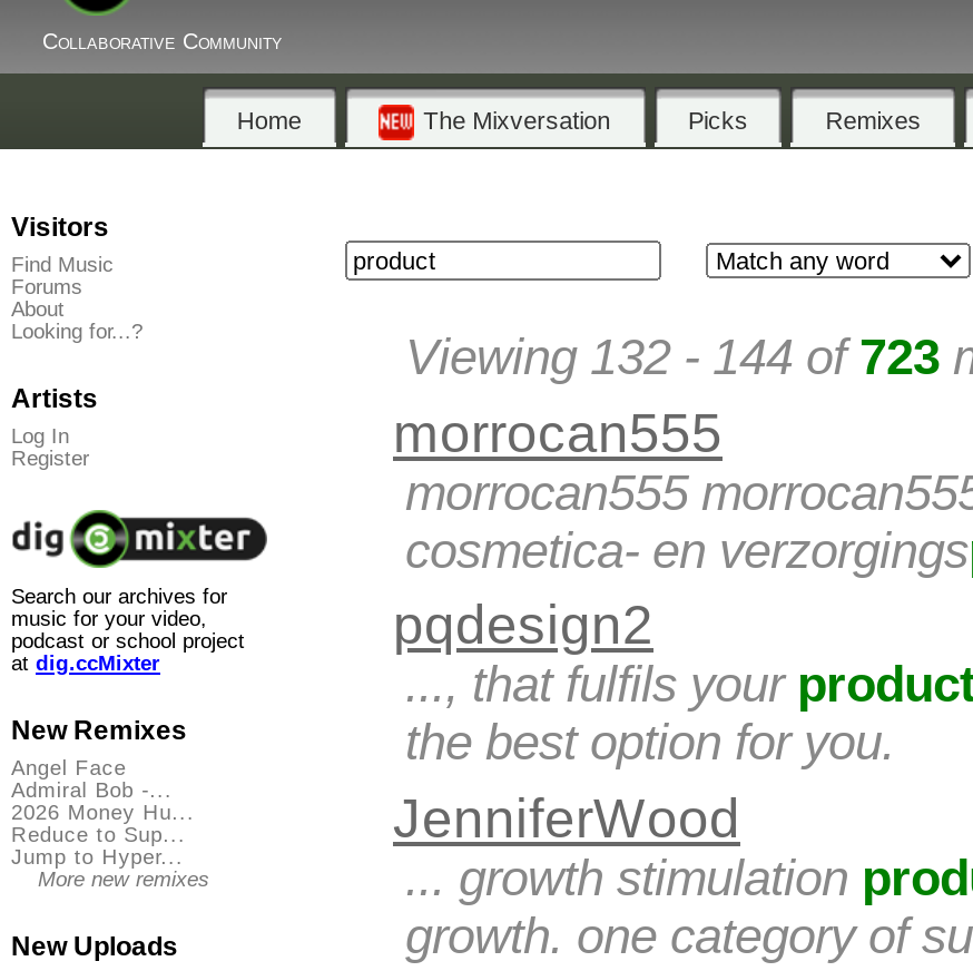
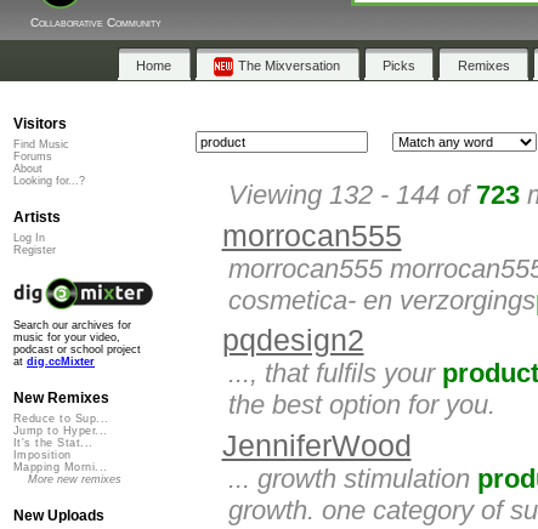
- Angel Face
- Admiral Bob -...
- 2026 Money Hu...

moved up: Reduce to Sup... | Jump to Hyper...

+ It's the Stat...
+ Imposition
+ Mapping Morni...
